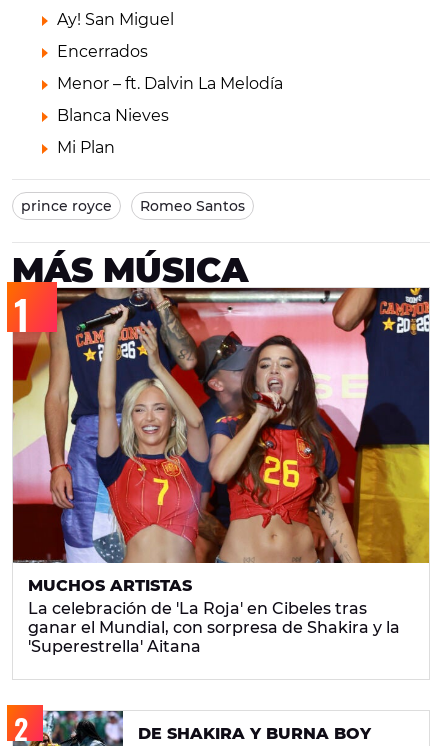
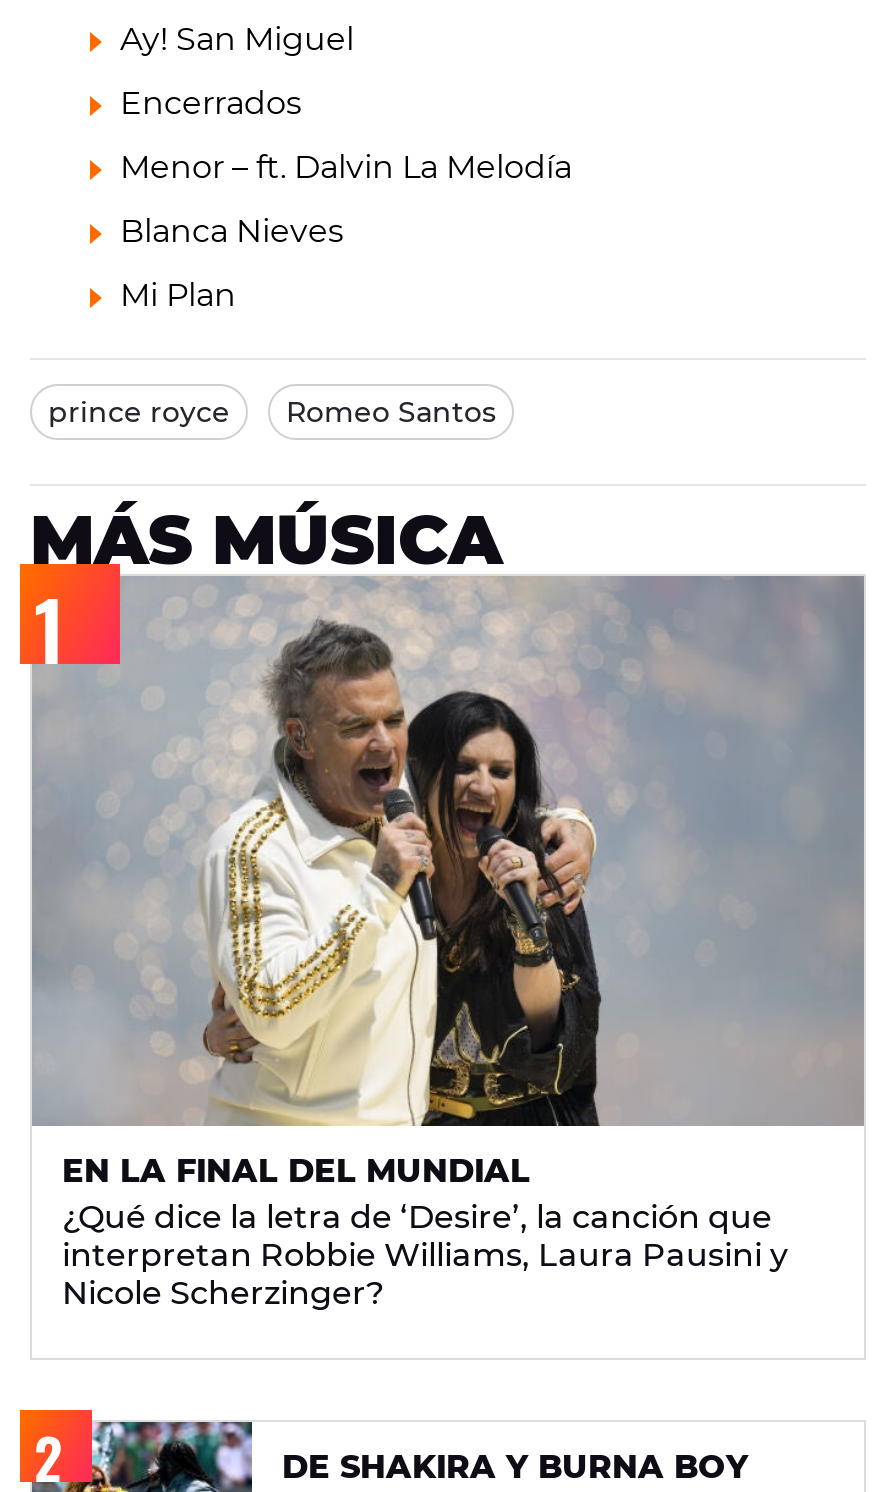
- [image]
- MUCHOS ARTISTAS
- La celebración de 'La Roja' en Cibeles tras
- ganar el Mundial, con sorpresa de Shakira y la
- 'Superestrella' Aitana
+ [image]
+ EN LA FINAL DEL MUNDIAL
+ ¿Qué dice la letra de ‘Desire’, la canción que
+ interpretan Robbie Williams, Laura Pausini y
+ Nicole Scherzinger?
